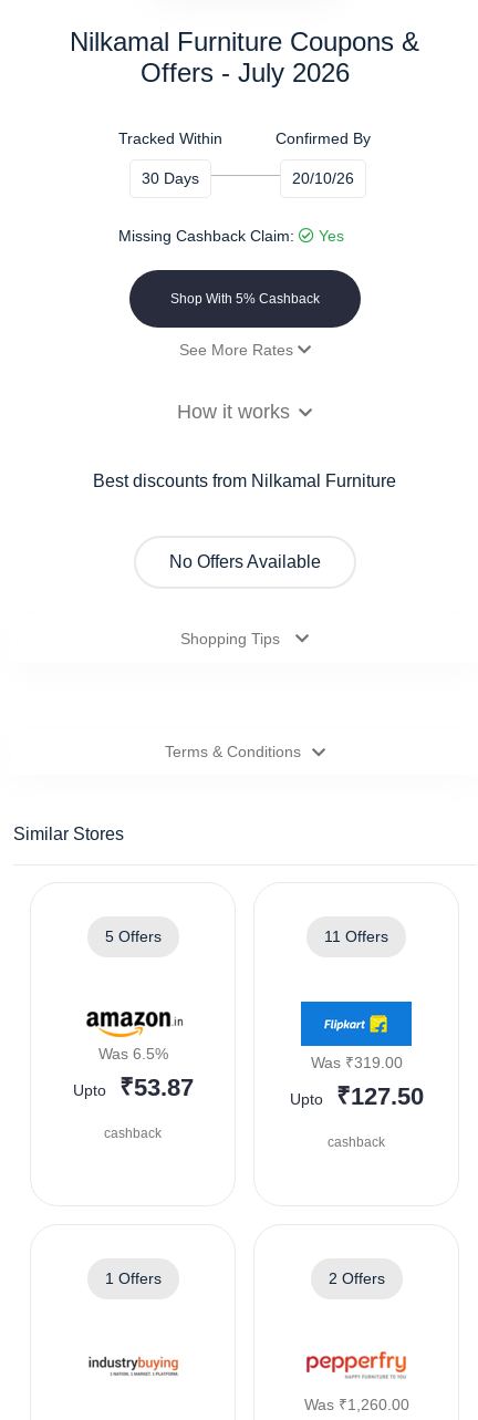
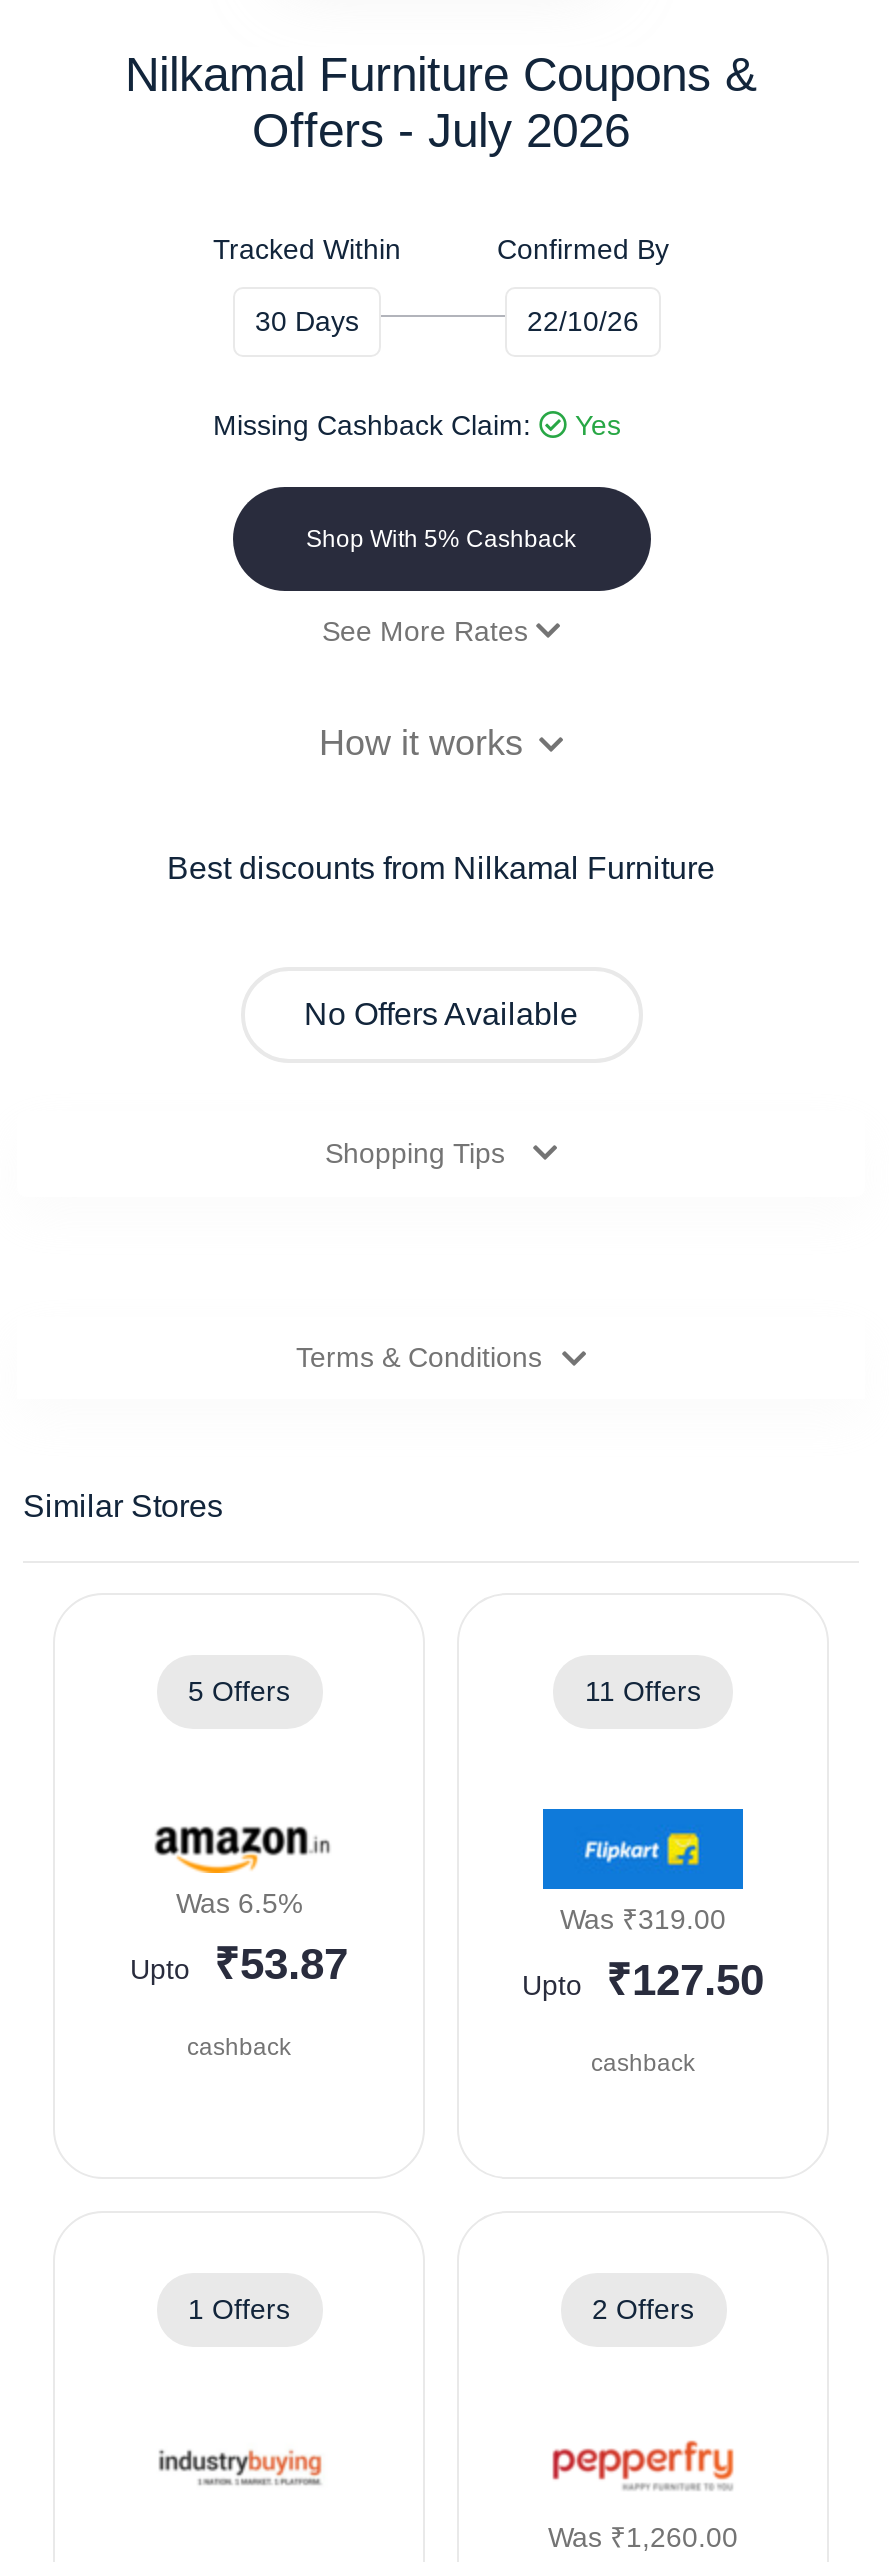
- 20/10/26
+ 22/10/26
